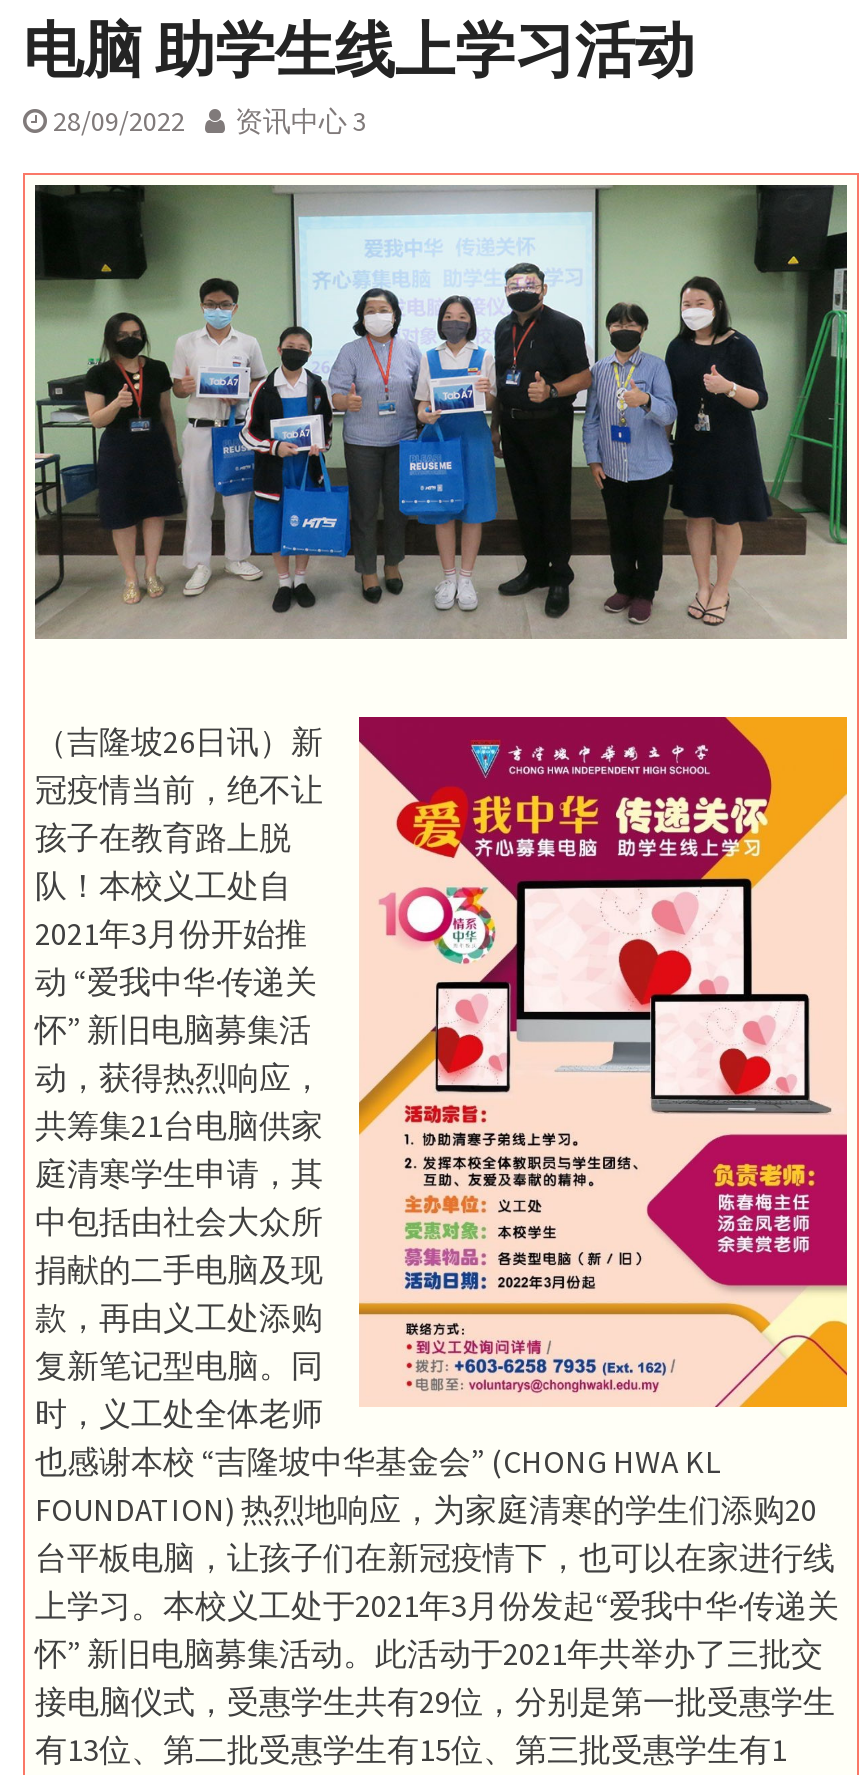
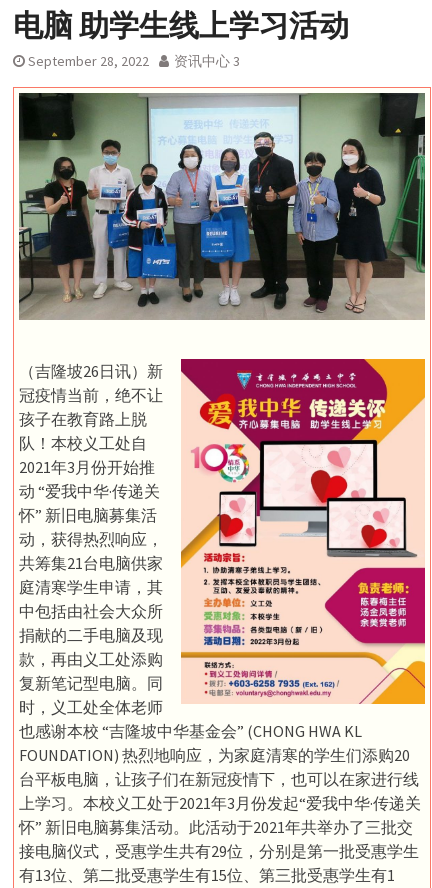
- 28/09/2022 资讯中心 3
+ September 28, 2022 资讯中心 3
